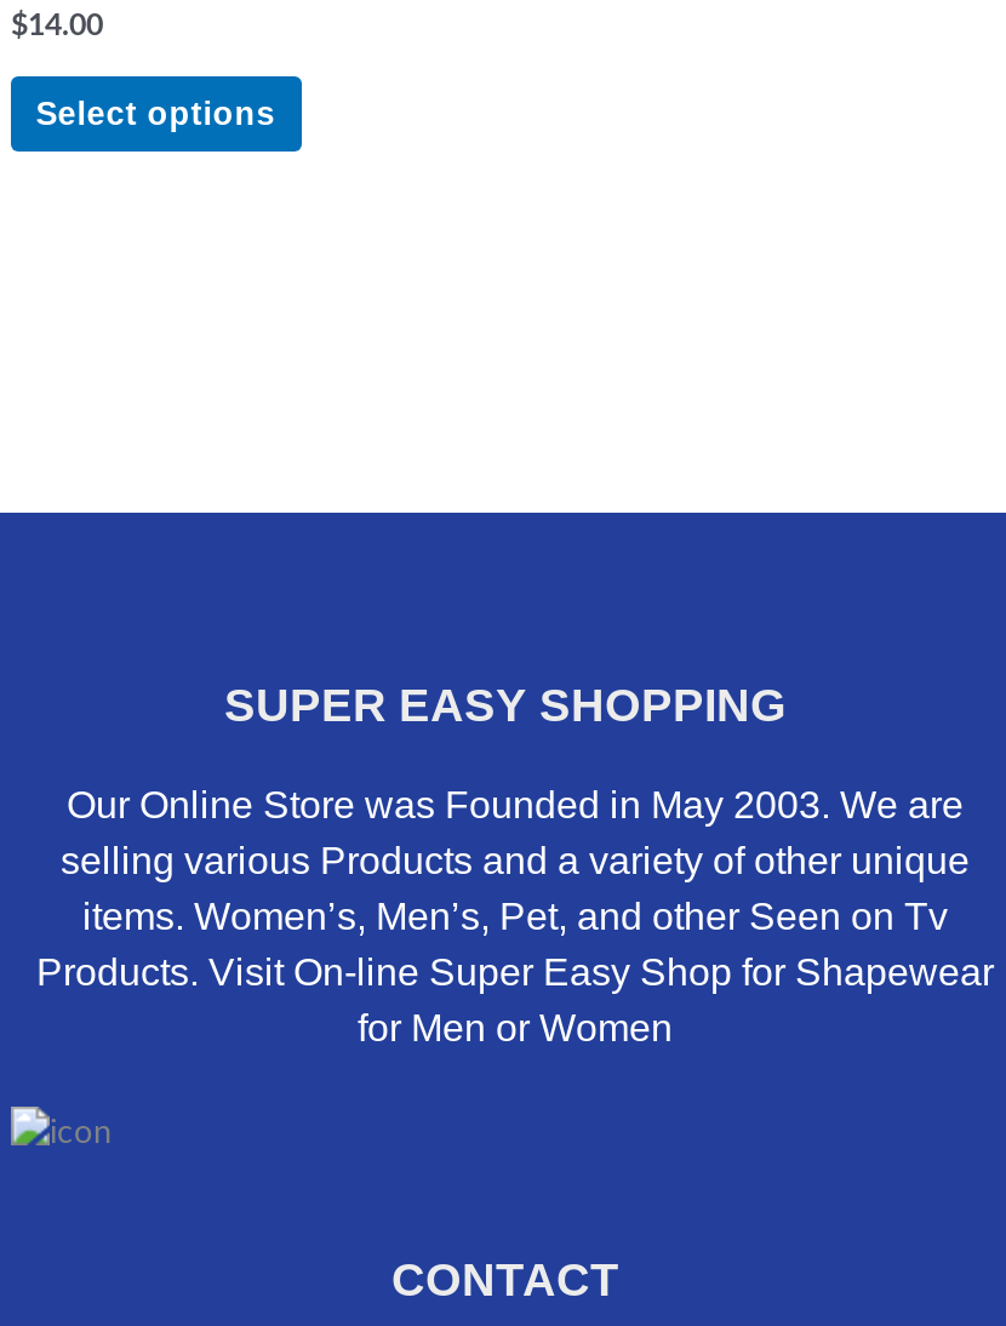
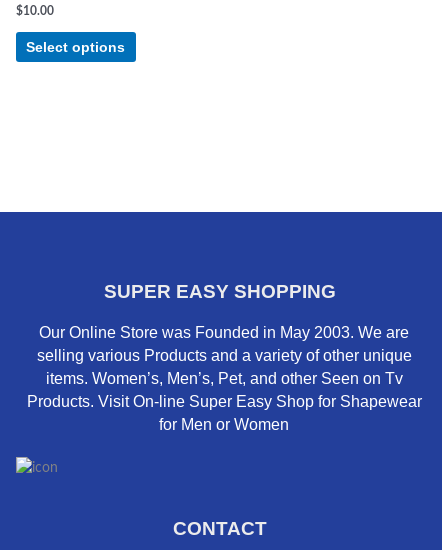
- $14.00
+ $10.00
